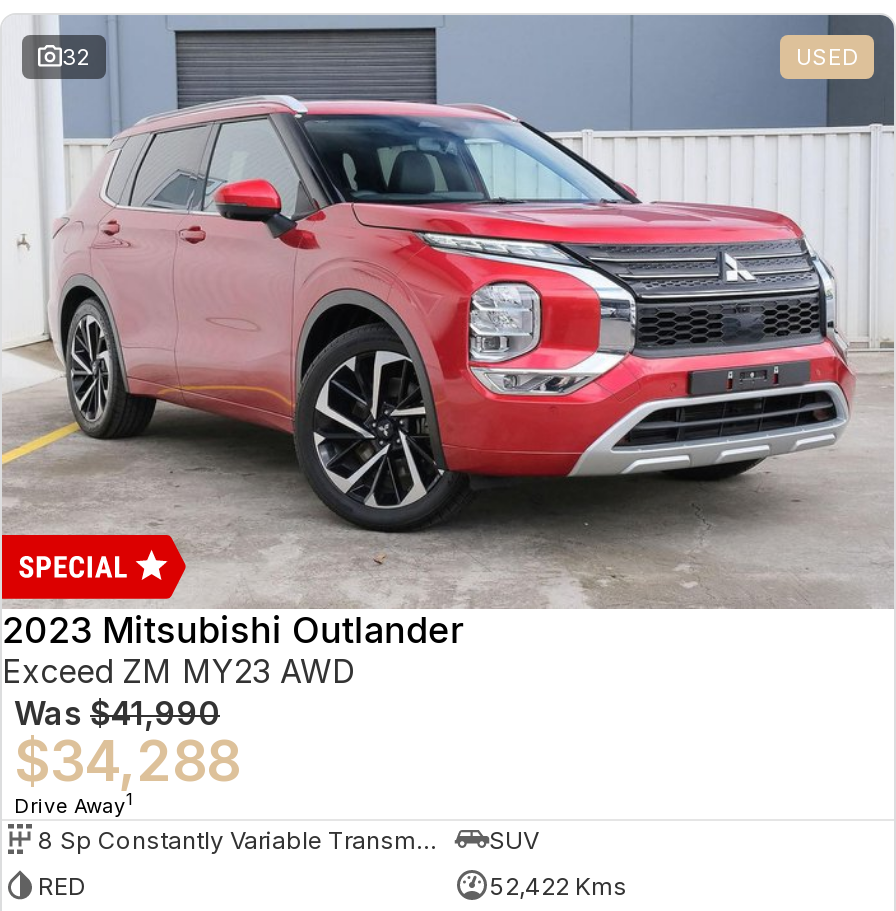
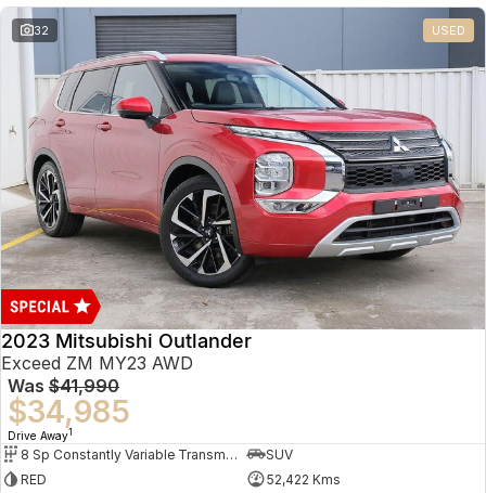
- $34,288
+ $34,985
